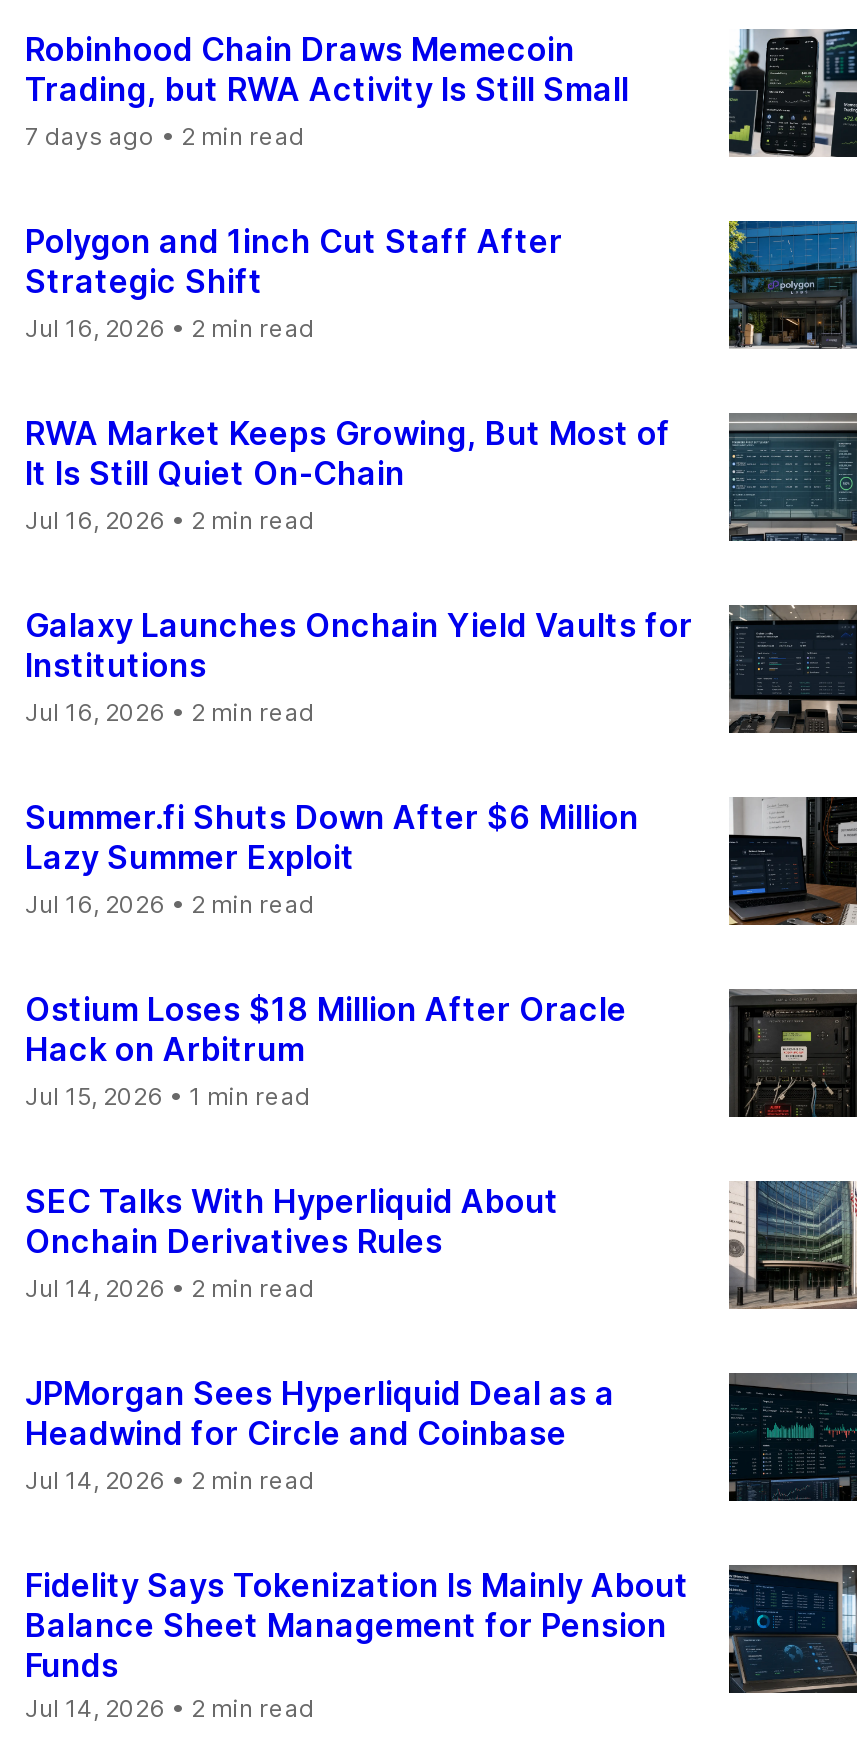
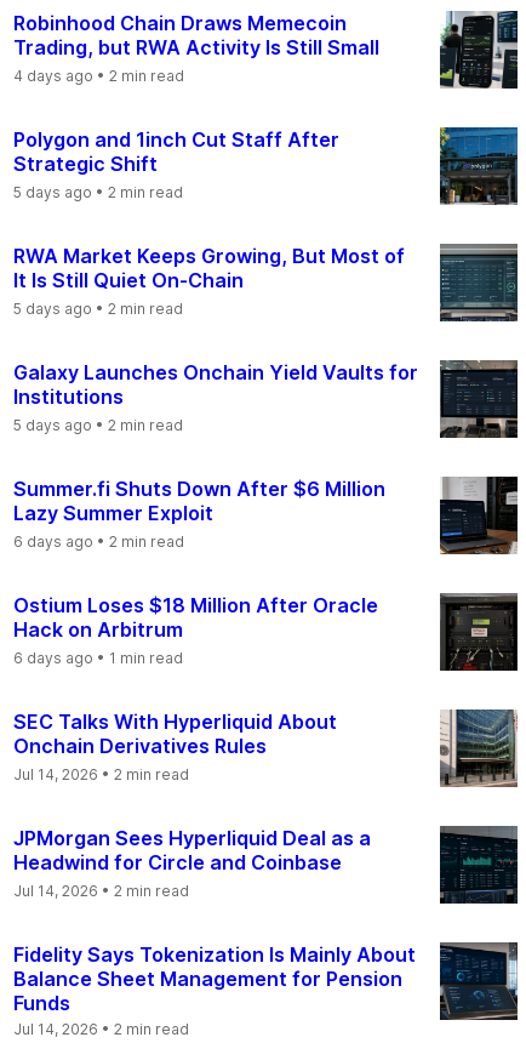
- 7 days ago • 2 min read
+ 4 days ago • 2 min read

- Jul 16, 2026 • 2 min read
+ 5 days ago • 2 min read

- Jul 16, 2026 • 2 min read
+ 5 days ago • 2 min read

- Jul 16, 2026 • 2 min read
+ 5 days ago • 2 min read

- Jul 16, 2026 • 2 min read
+ 6 days ago • 2 min read

- Jul 15, 2026 • 1 min read
+ 6 days ago • 1 min read
